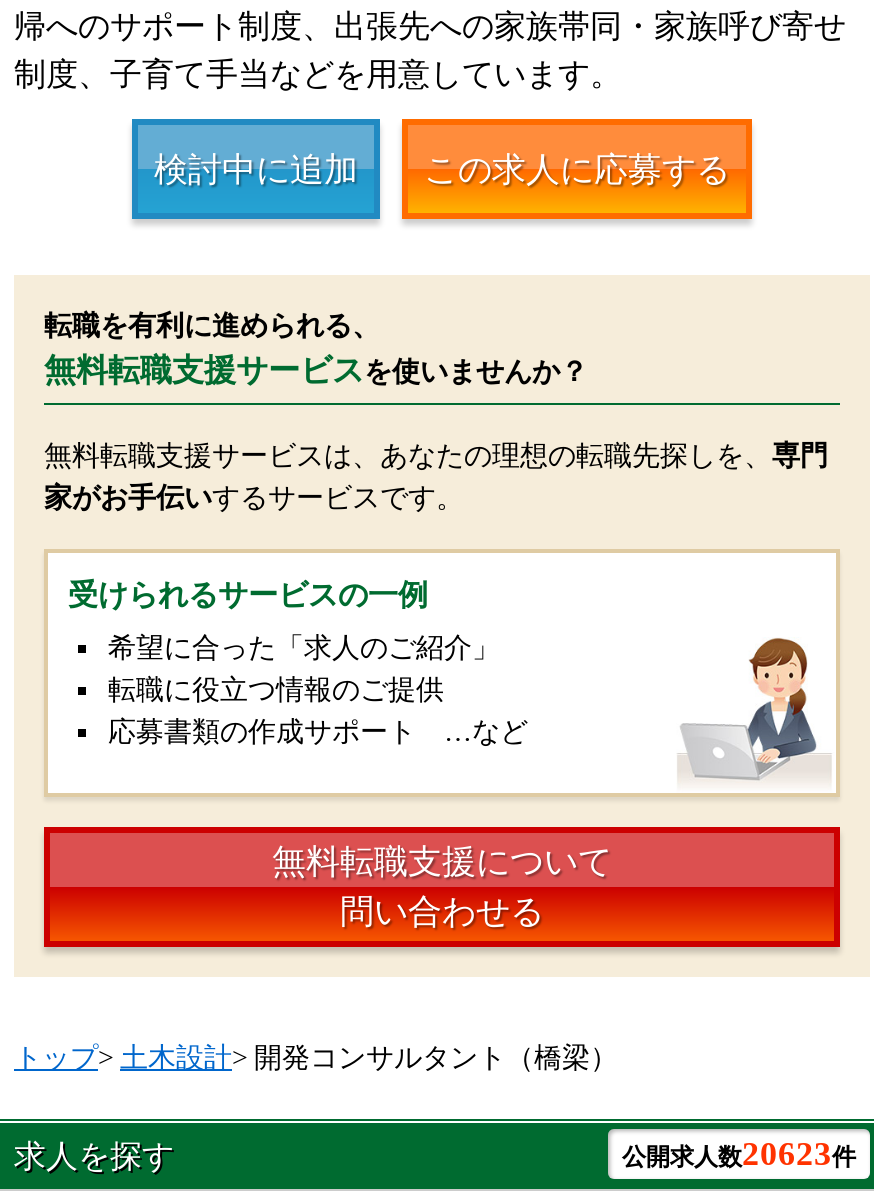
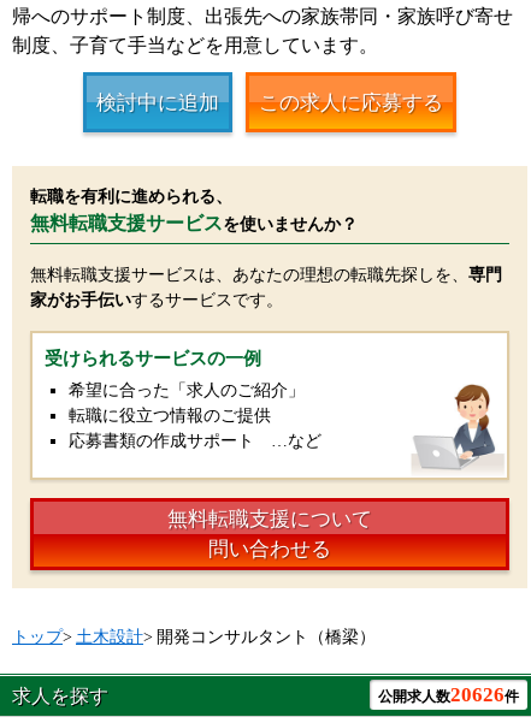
- 公開求人数20623件
+ 公開求人数20626件
